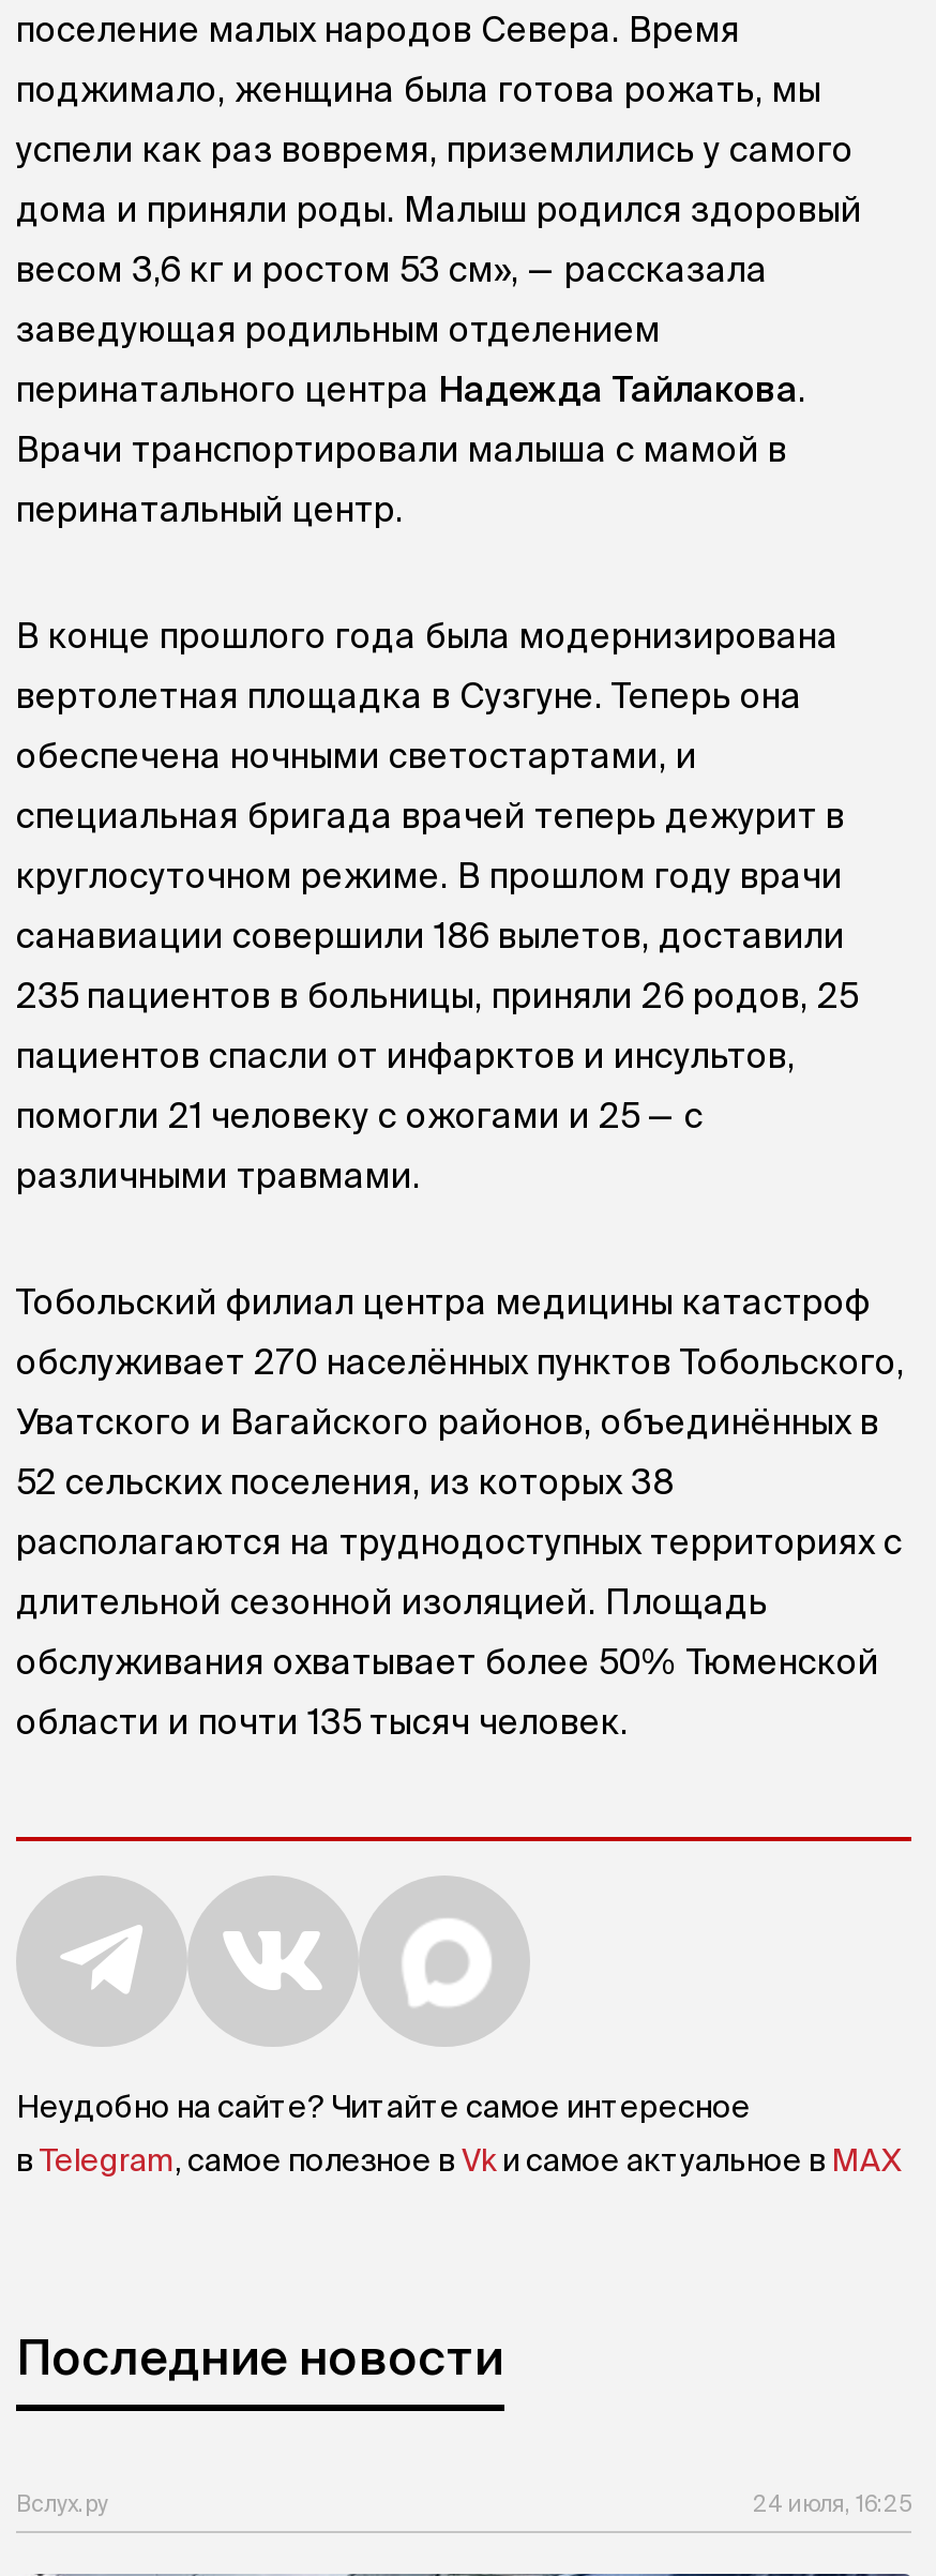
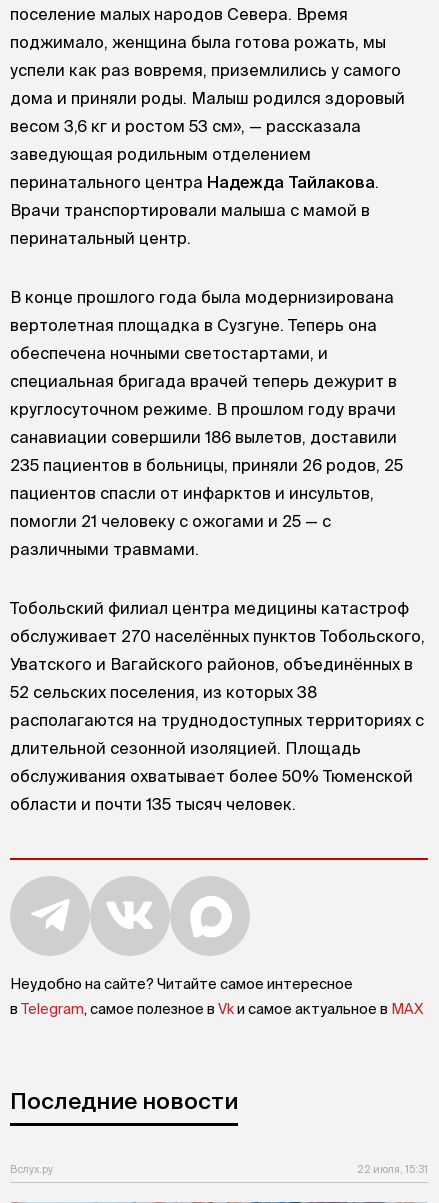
- 24 июля, 16:25
+ 22 июля, 15:31
